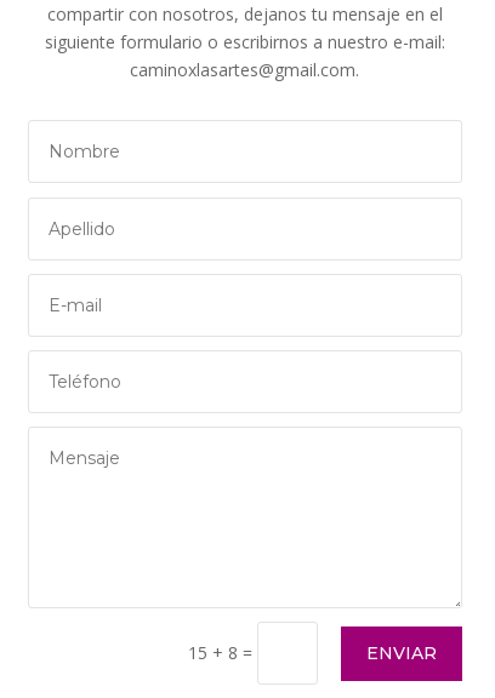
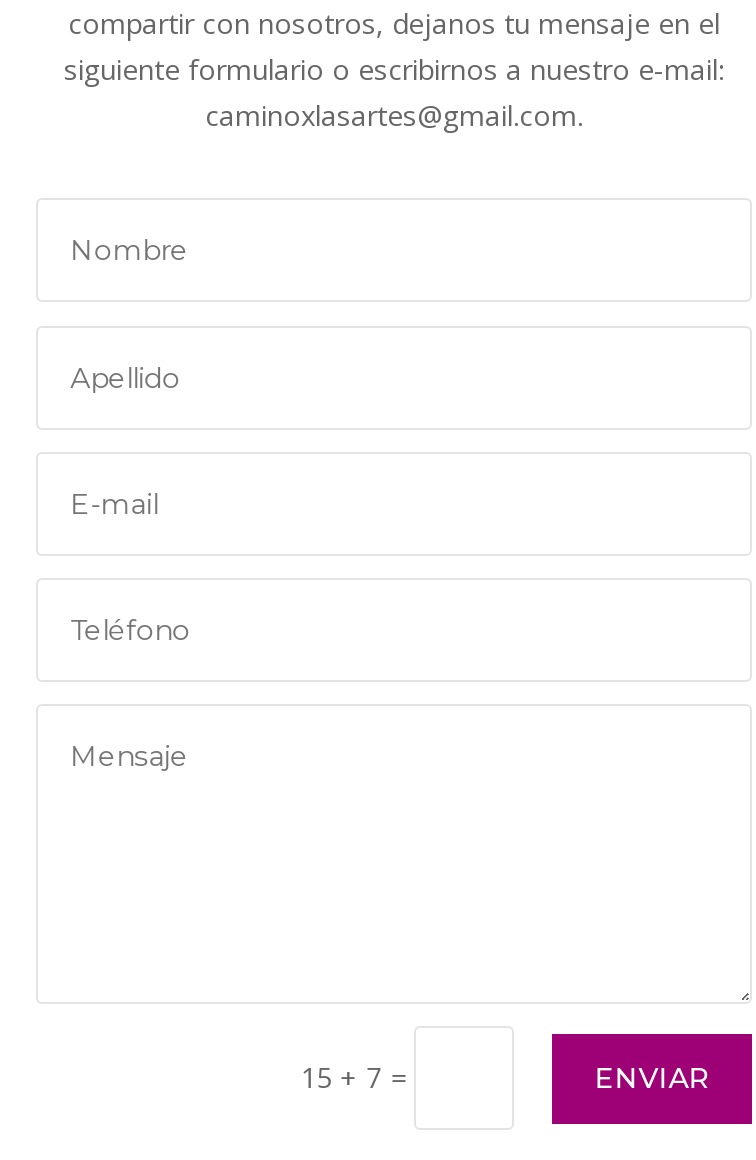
- 15 + 8 =
+ 15 + 7 =
